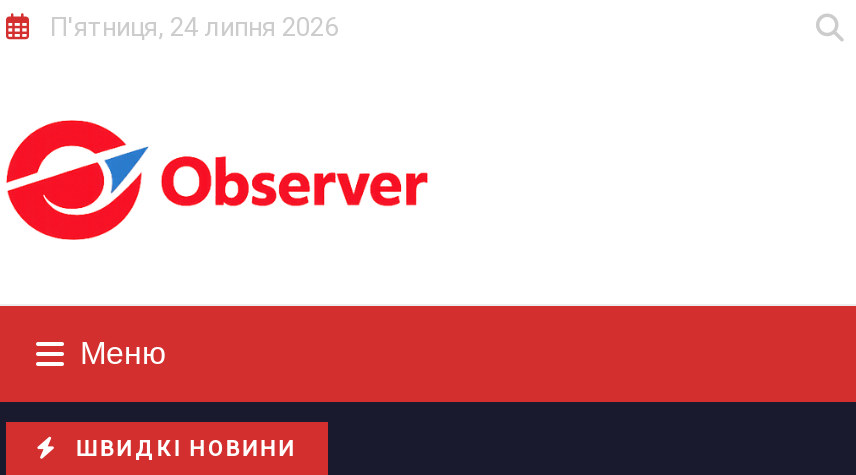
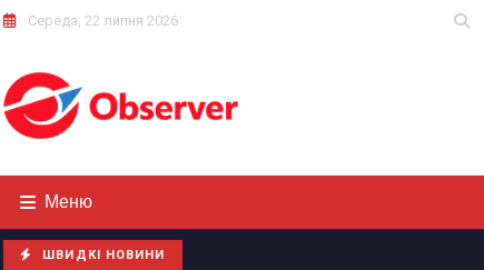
- П'ятниця, 24 липня 2026
+ Середа, 22 липня 2026
